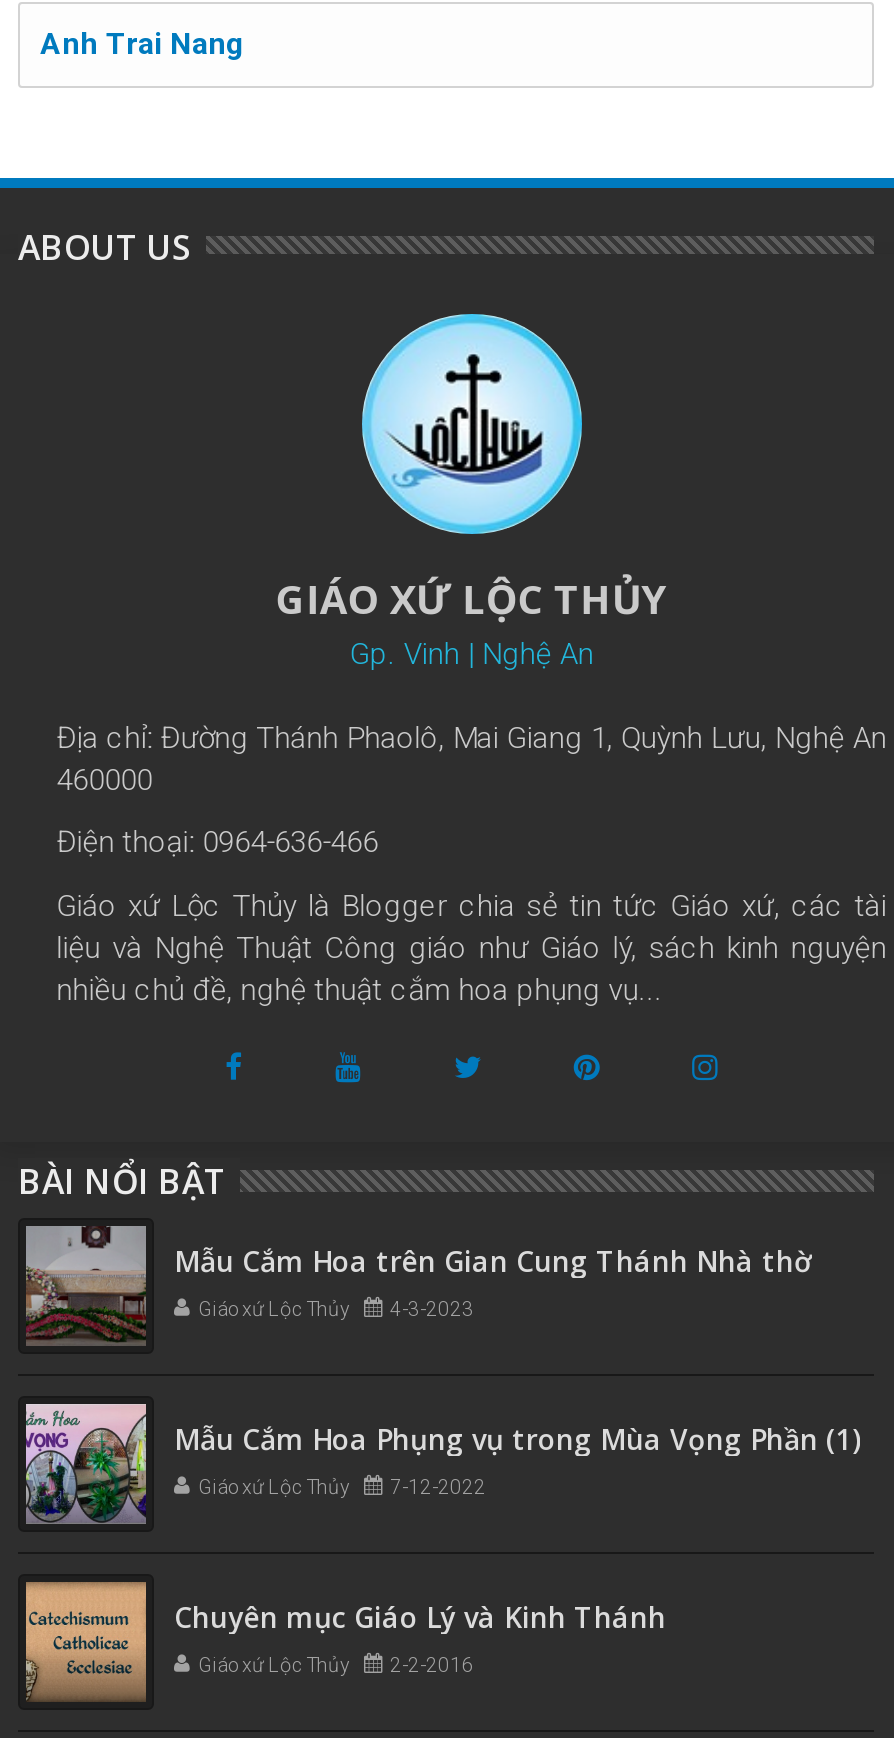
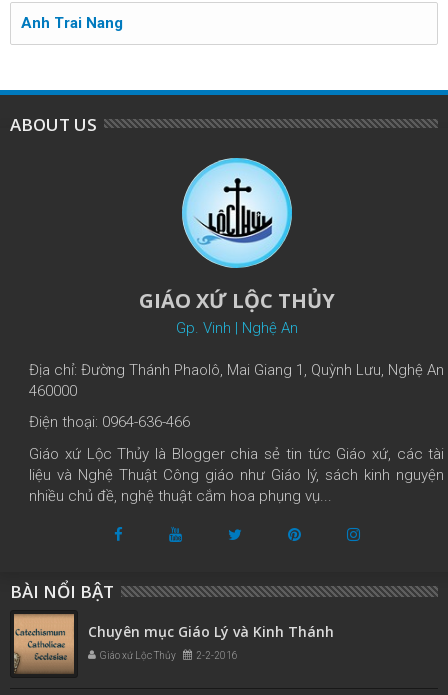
- [image]
- Mẫu Cắm Hoa trên Gian Cung Thánh Nhà thờ
- Giáo xứ Lộc Thủy
- 4-3-2023

- [image]
- Mẫu Cắm Hoa Phụng vụ trong Mùa Vọng Phần (1)
- Giáo xứ Lộc Thủy
- 7-12-2022
